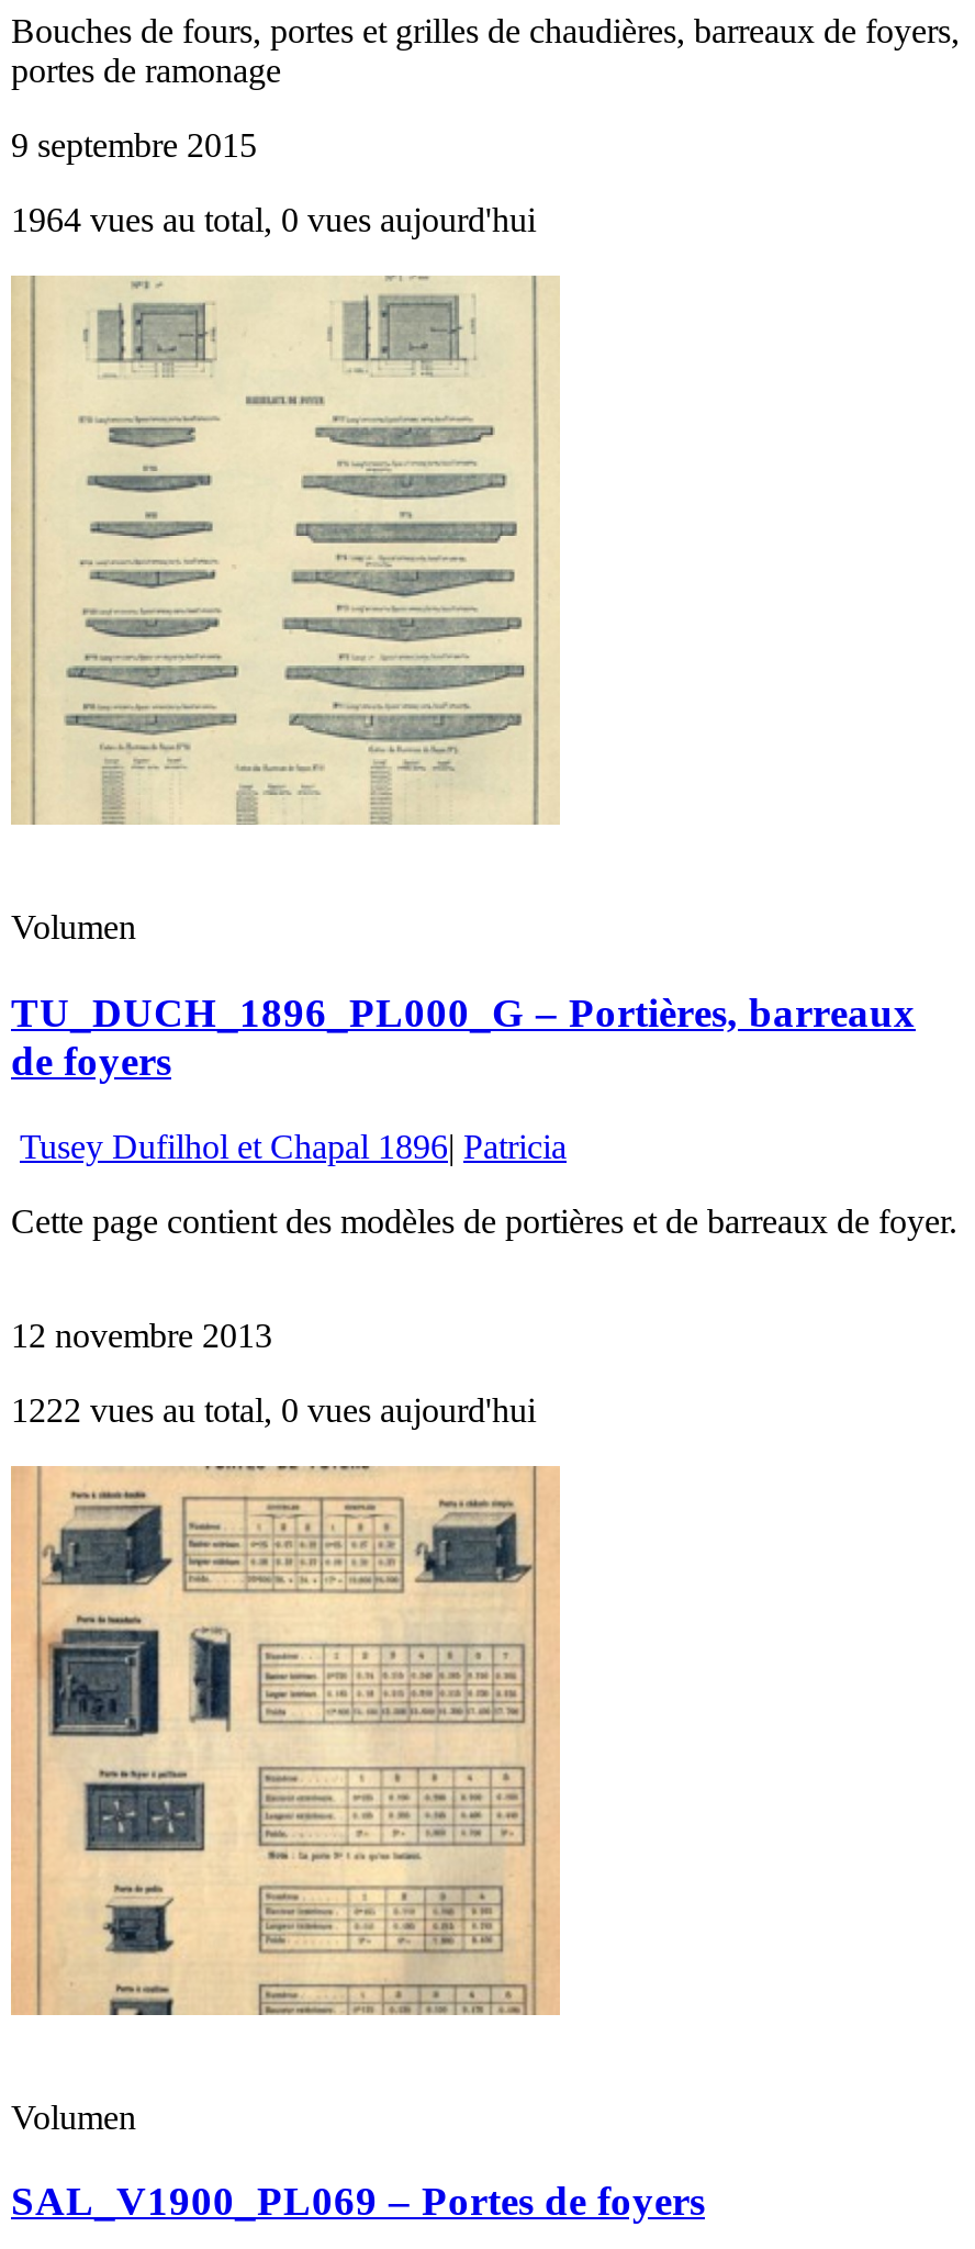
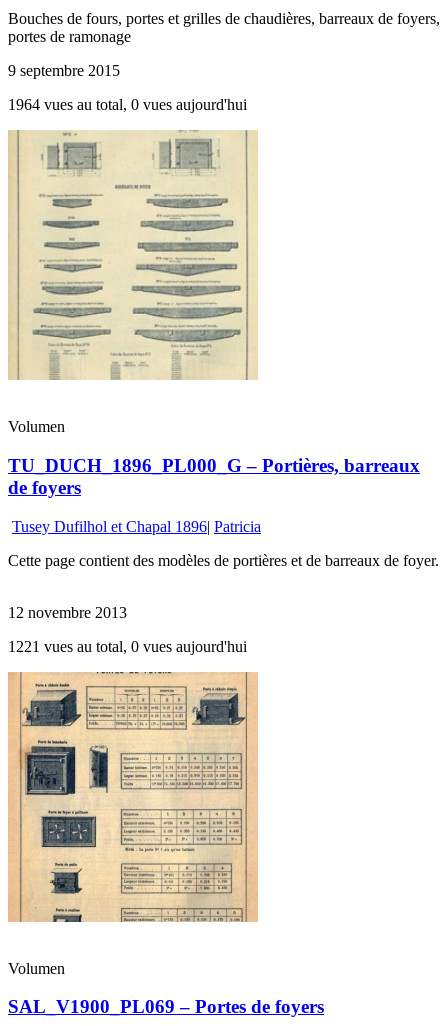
- 1222 vues au total, 0 vues aujourd'hui
+ 1221 vues au total, 0 vues aujourd'hui
